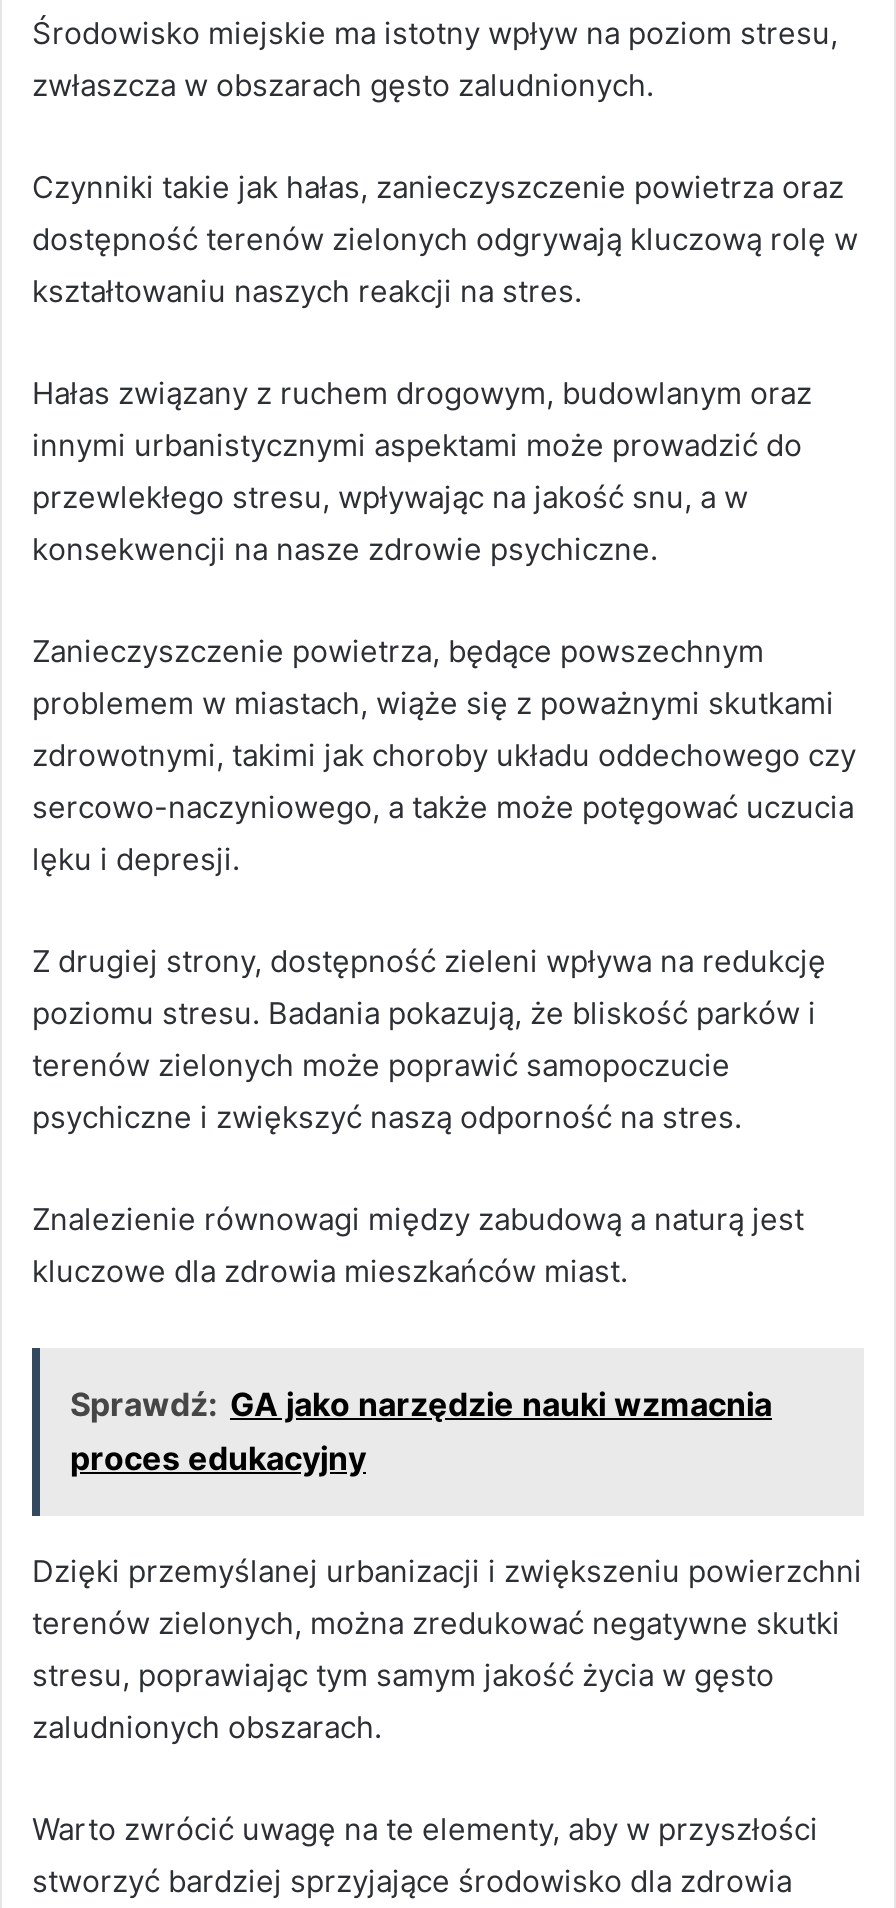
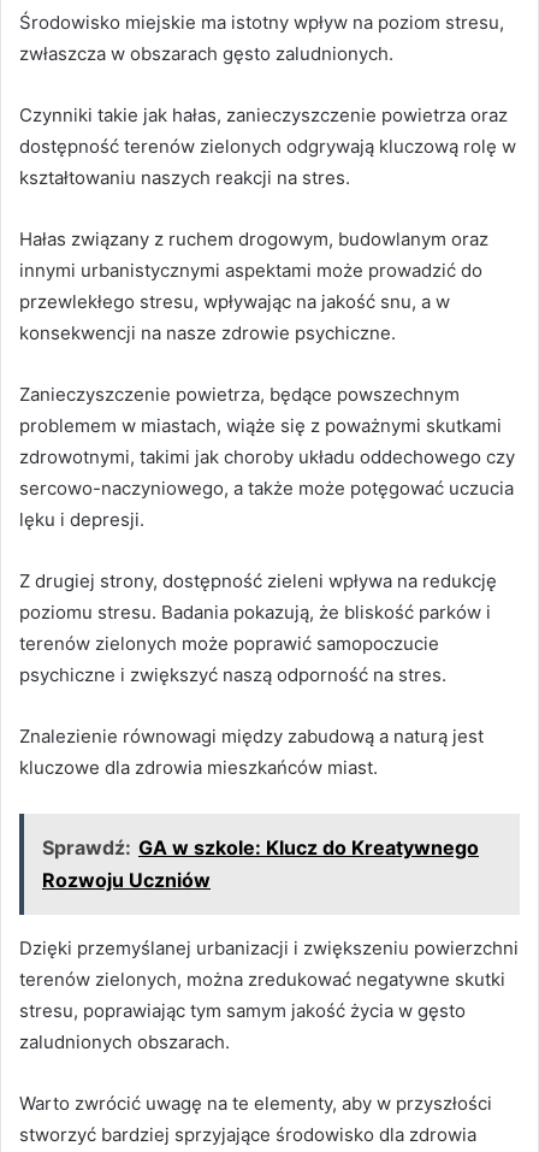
- Sprawdź: GA jako narzędzie nauki wzmacnia
- proces edukacyjny
+ Sprawdź: GA w szkole: Klucz do Kreatywnego
+ Rozwoju Uczniów
